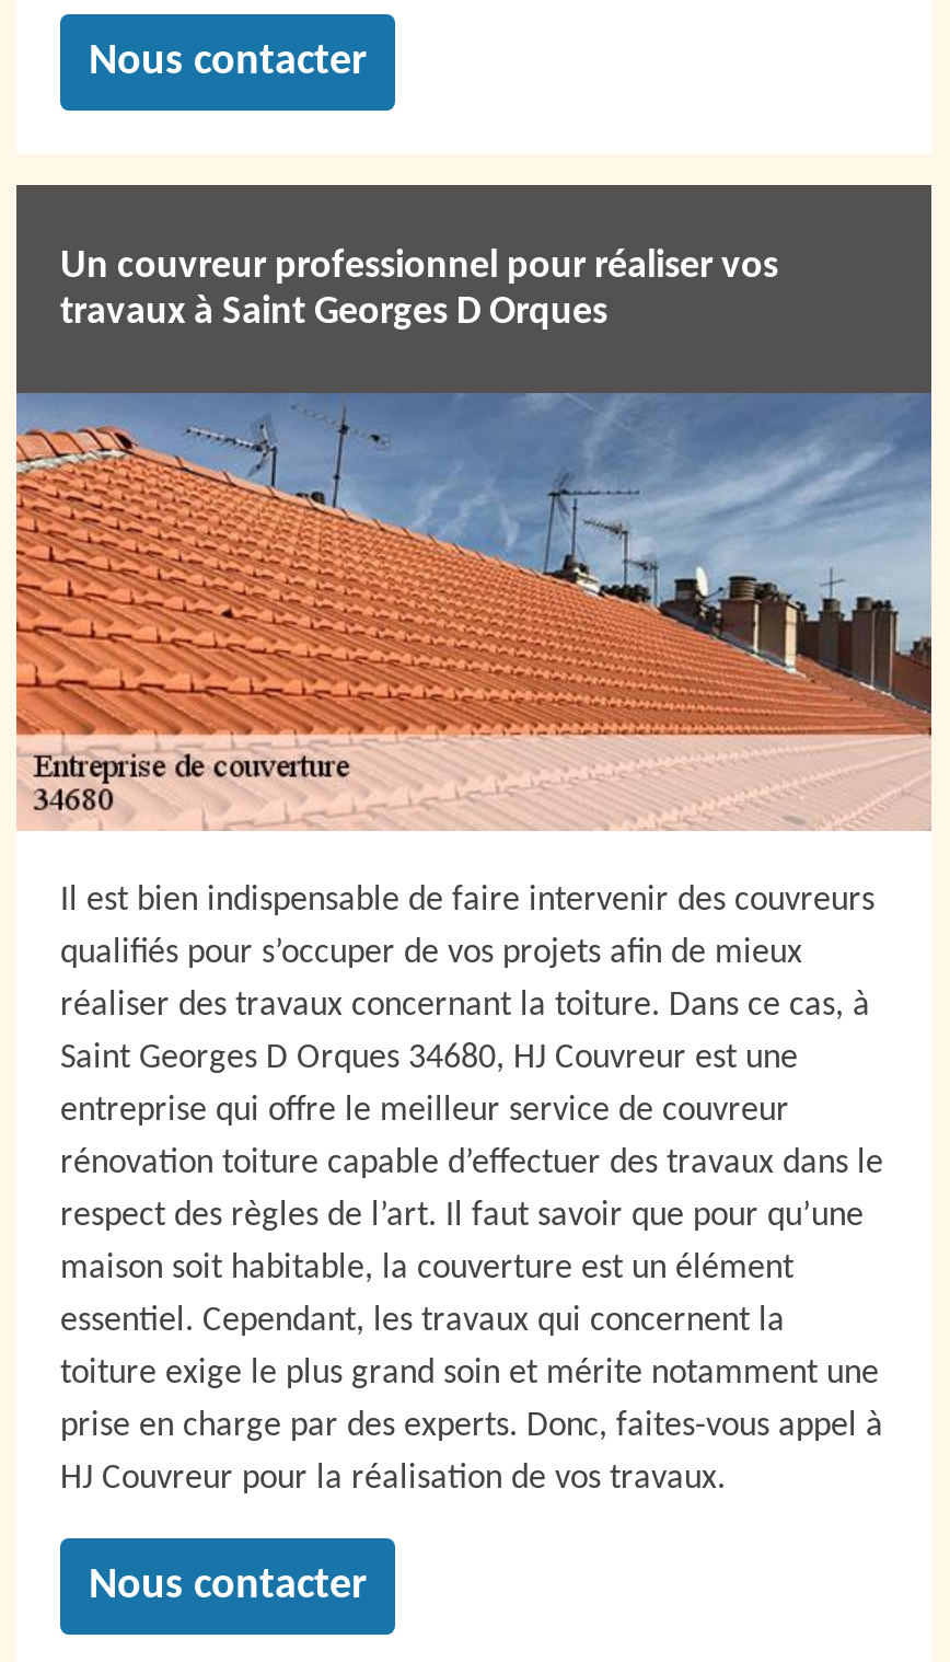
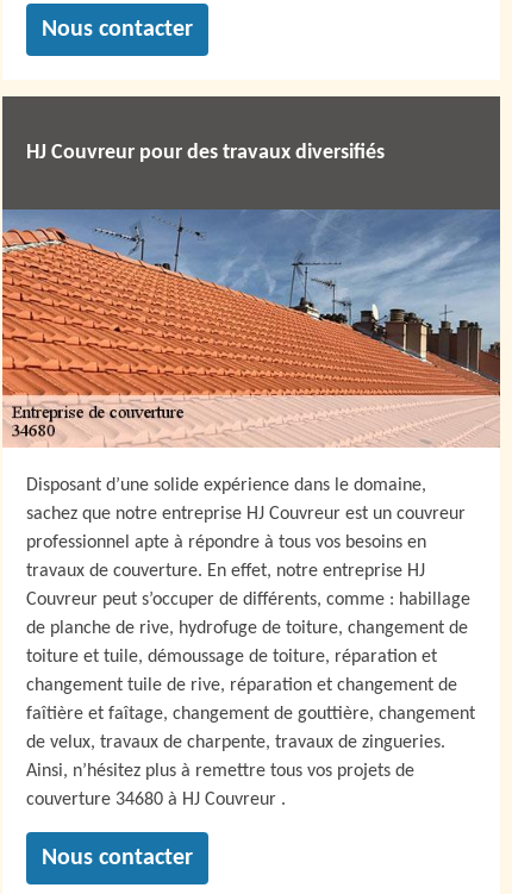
- Un couvreur professionnel pour réaliser vos
- travaux à Saint Georges D Orques
+ HJ Couvreur pour des travaux diversifiés

- Il est bien indispensable de faire intervenir des couvreurs
+ Disposant d’une solide expérience dans le domaine,

- qualifiés pour s’occuper de vos projets afin de mieux
+ sachez que notre entreprise HJ Couvreur est un couvreur

- réaliser des travaux concernant la toiture. Dans ce cas, à
+ professionnel apte à répondre à tous vos besoins en

- Saint Georges D Orques 34680, HJ Couvreur est une
+ travaux de couverture. En effet, notre entreprise HJ

- entreprise qui offre le meilleur service de couvreur
+ Couvreur peut s’occuper de différents, comme : habillage

- rénovation toiture capable d’effectuer des travaux dans le
+ de planche de rive, hydrofuge de toiture, changement de

- respect des règles de l’art. Il faut savoir que pour qu’une
+ toiture et tuile, démoussage de toiture, réparation et

- maison soit habitable, la couverture est un élément
+ changement tuile de rive, réparation et changement de

- essentiel. Cependant, les travaux qui concernent la
+ faîtière et faîtage, changement de gouttière, changement

- toiture exige le plus grand soin et mérite notamment une
+ de velux, travaux de charpente, travaux de zingueries.

- prise en charge par des experts. Donc, faites-vous appel à
+ Ainsi, n’hésitez plus à remettre tous vos projets de

- HJ Couvreur pour la réalisation de vos travaux.
+ couverture 34680 à HJ Couvreur .
